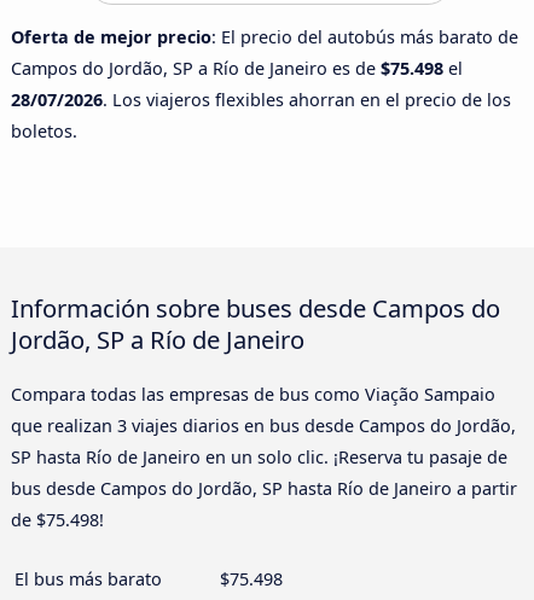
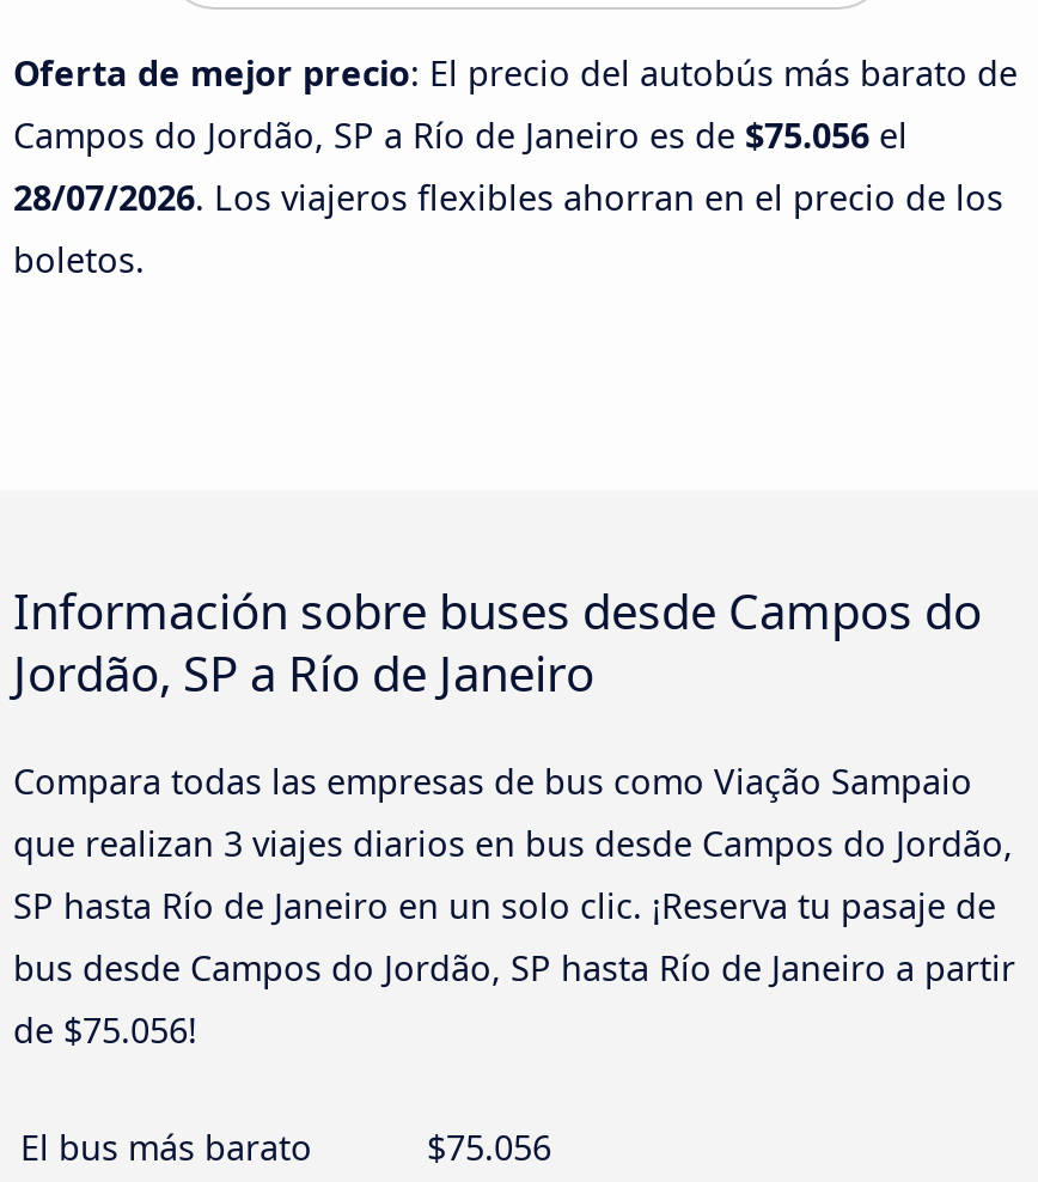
- Campos do Jordão, SP a Río de Janeiro es de $75.498 el
+ Campos do Jordão, SP a Río de Janeiro es de $75.056 el

- de $75.498!
+ de $75.056!

- $75.498
+ $75.056
